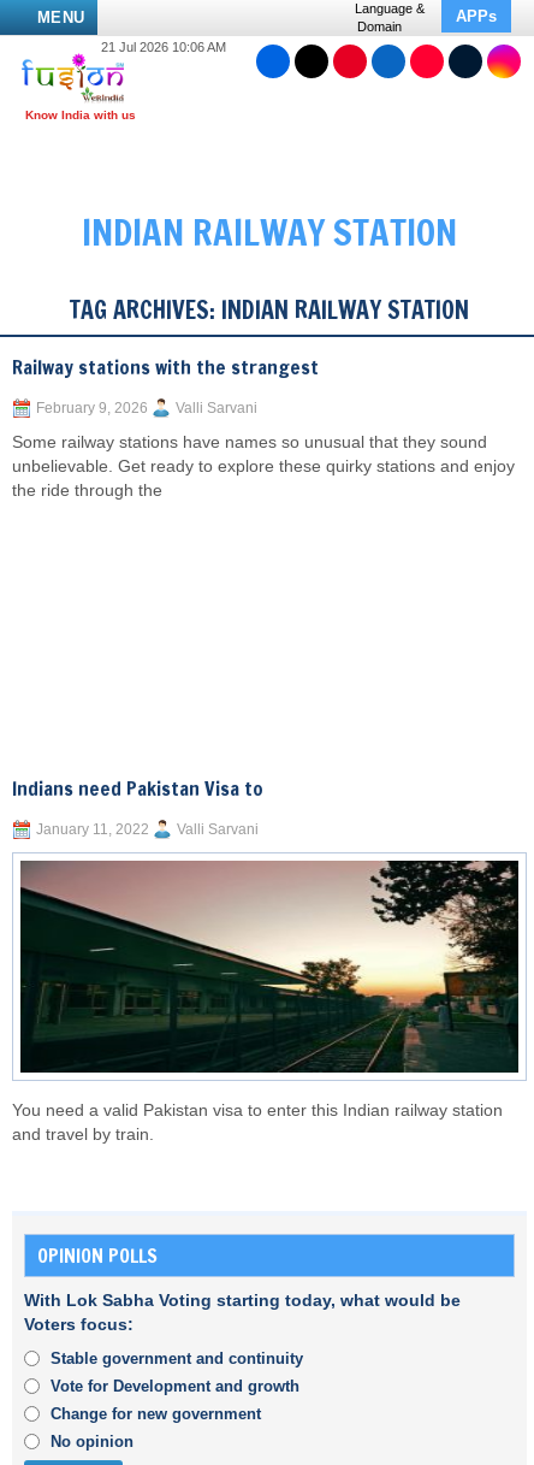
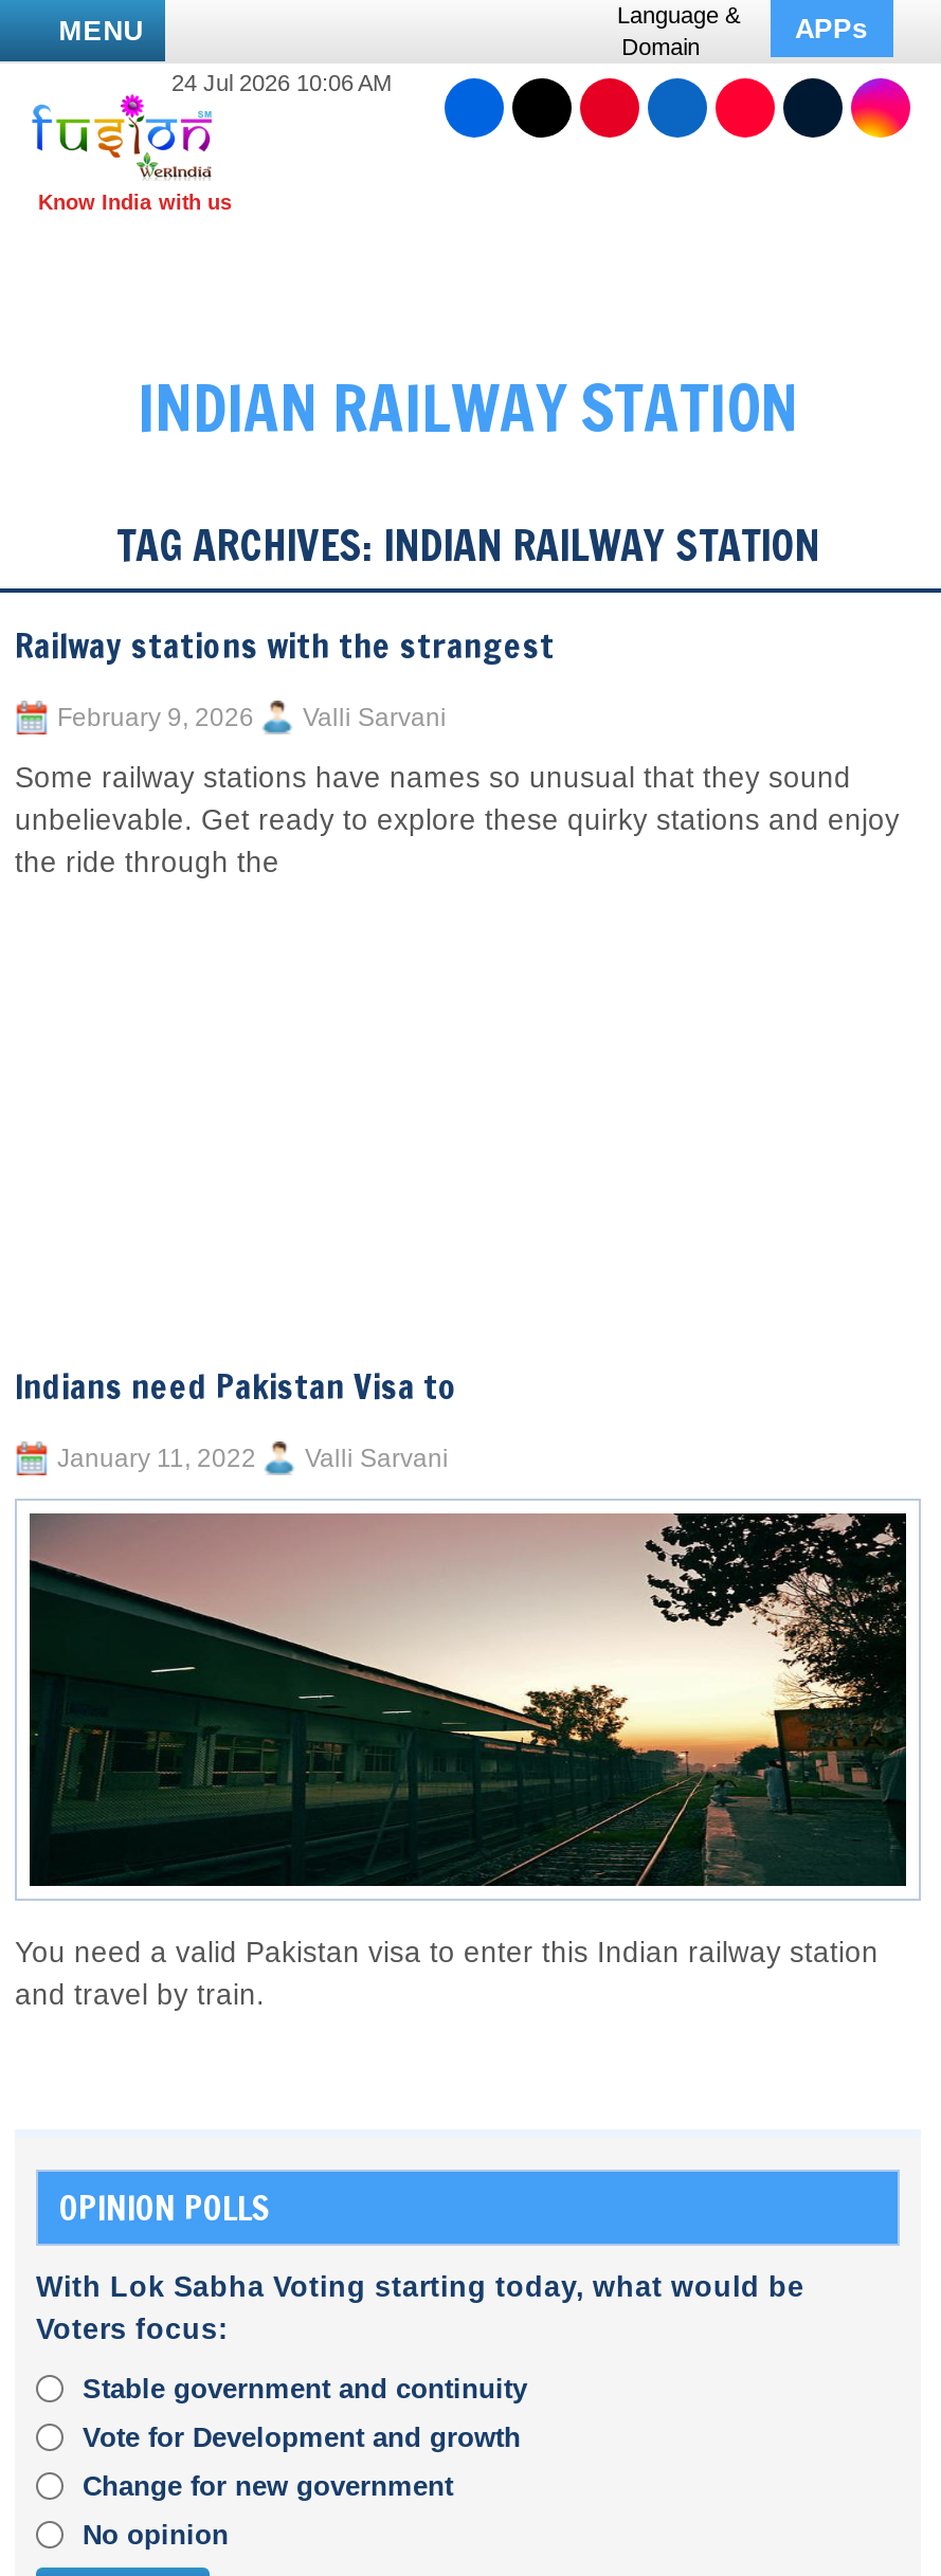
- 21 Jul 2026 10:06 AM
+ 24 Jul 2026 10:06 AM
